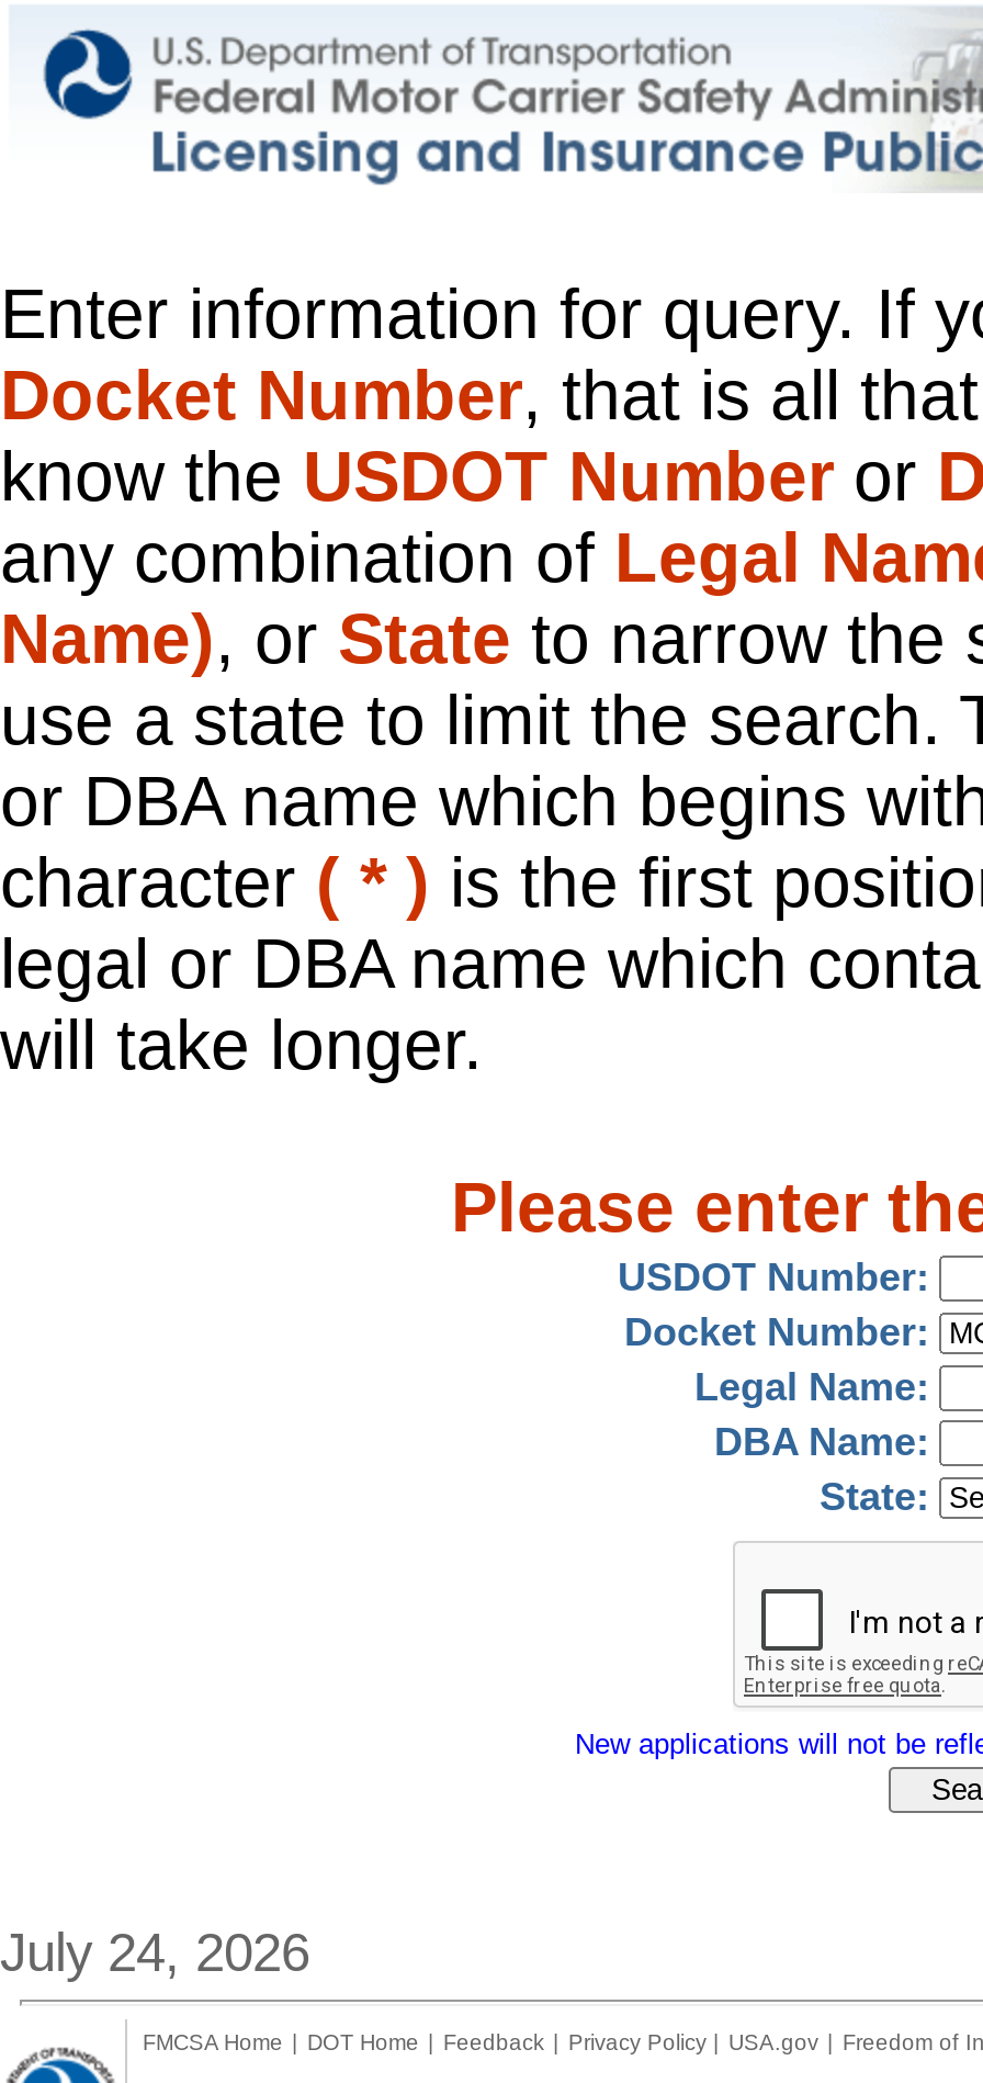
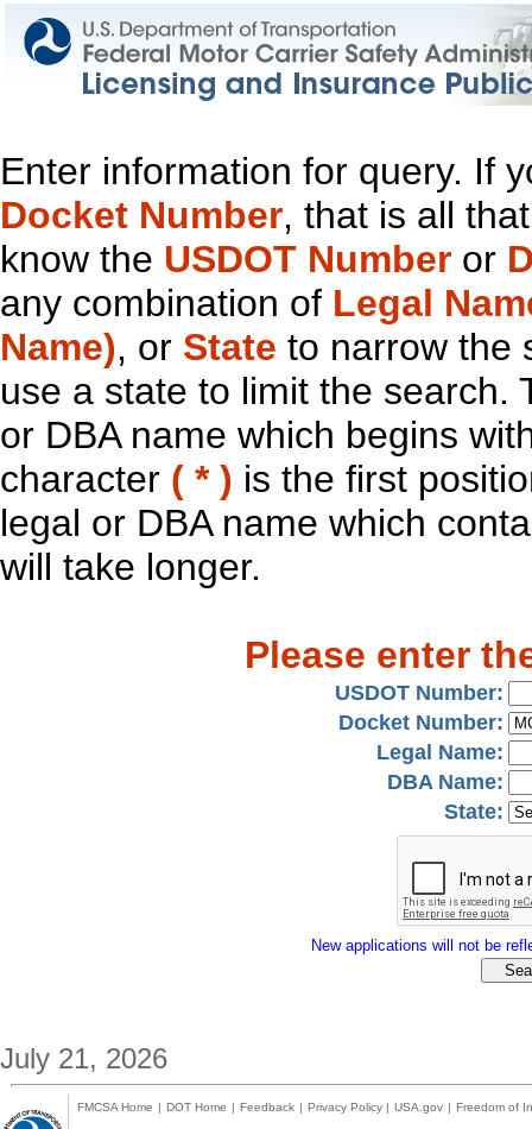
- July 24, 2026
+ July 21, 2026
